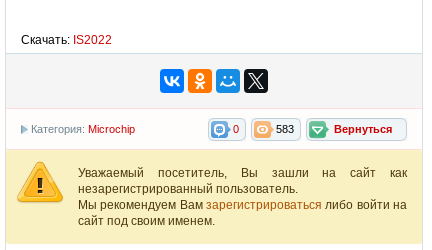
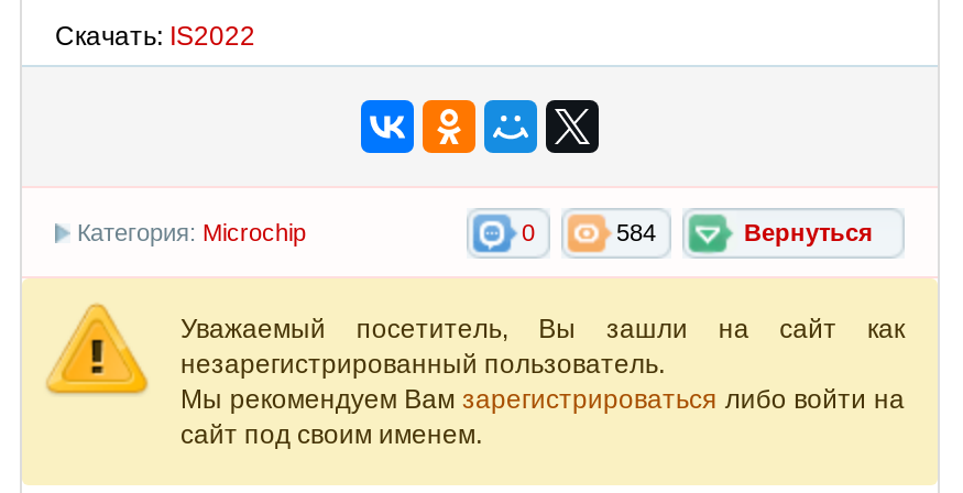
- 583
+ 584
